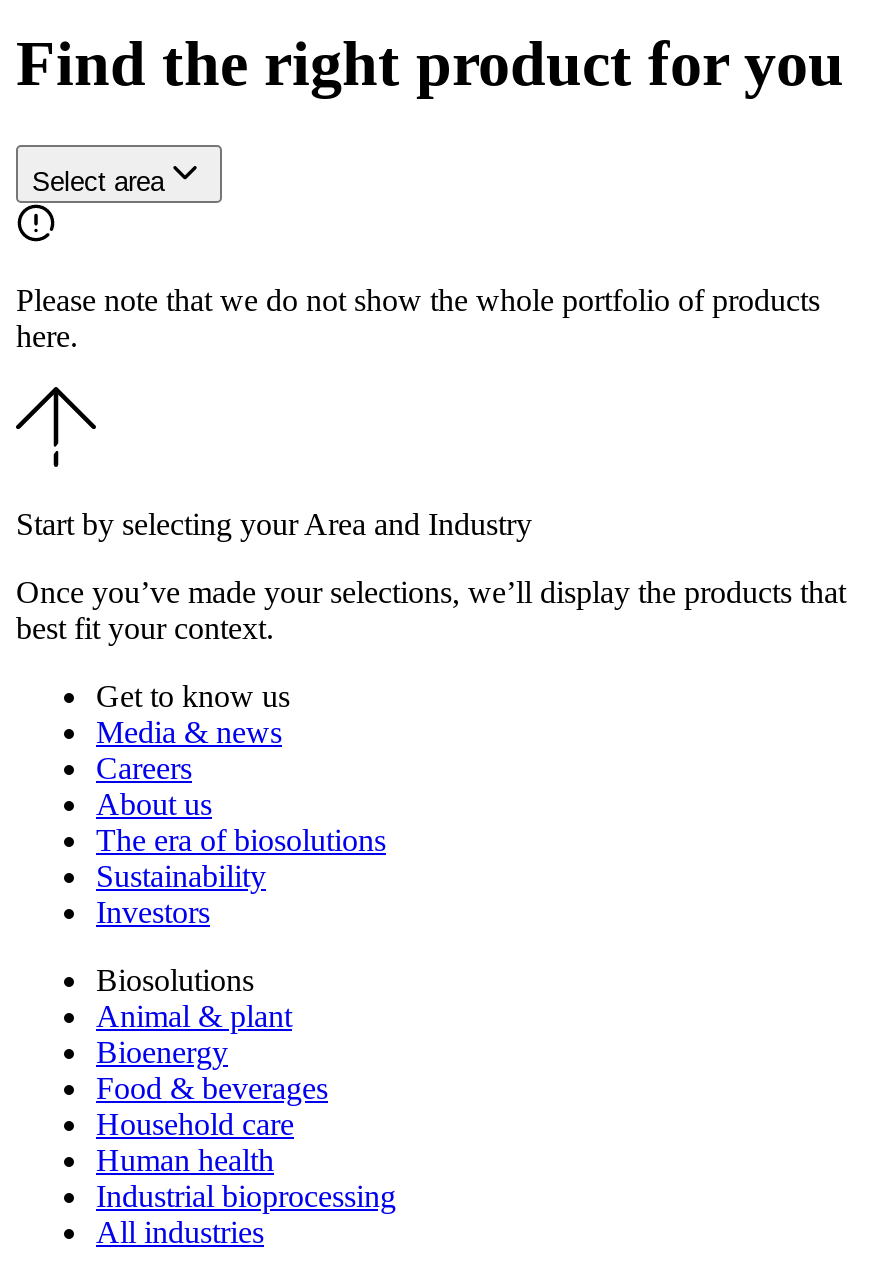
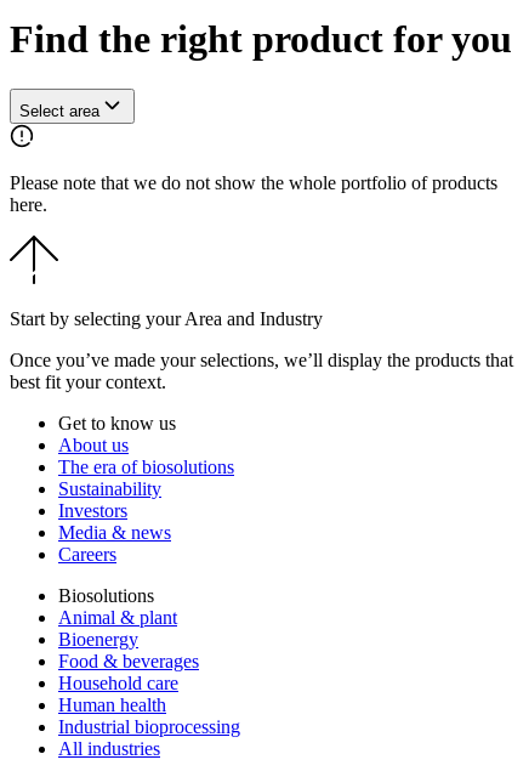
moved down: Media & news | Careers

moved up: About us | The era of biosolutions | Sustainability | Investors
